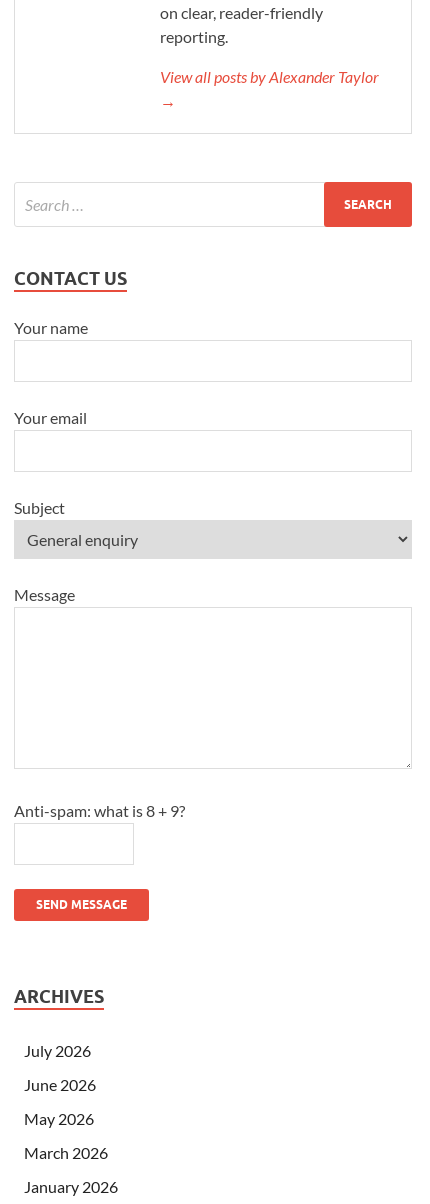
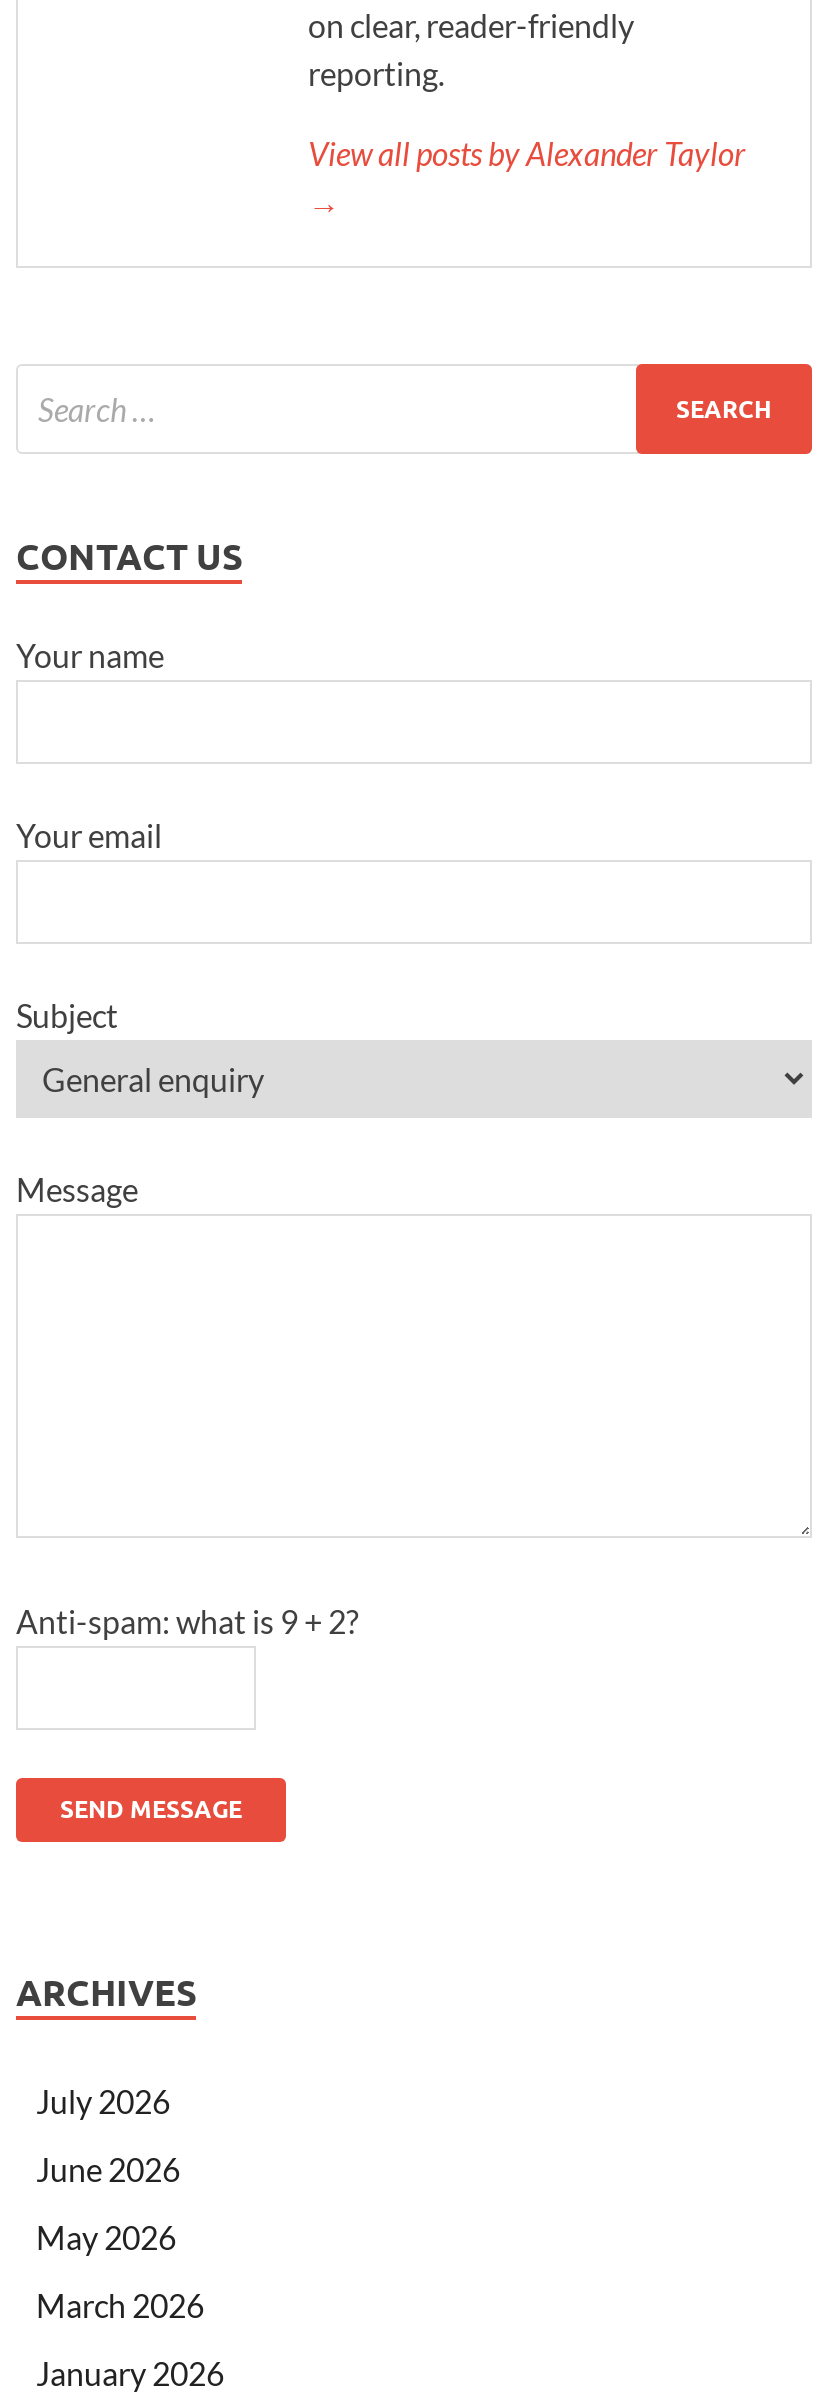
- Anti-spam: what is 8 + 9?
+ Anti-spam: what is 9 + 2?
